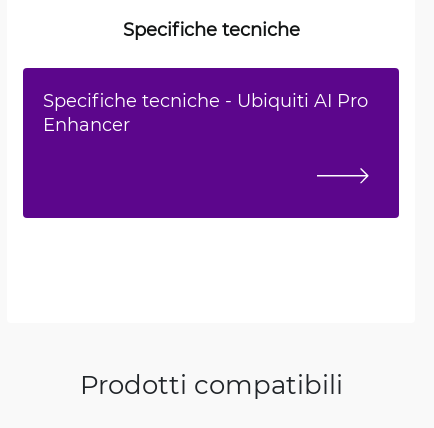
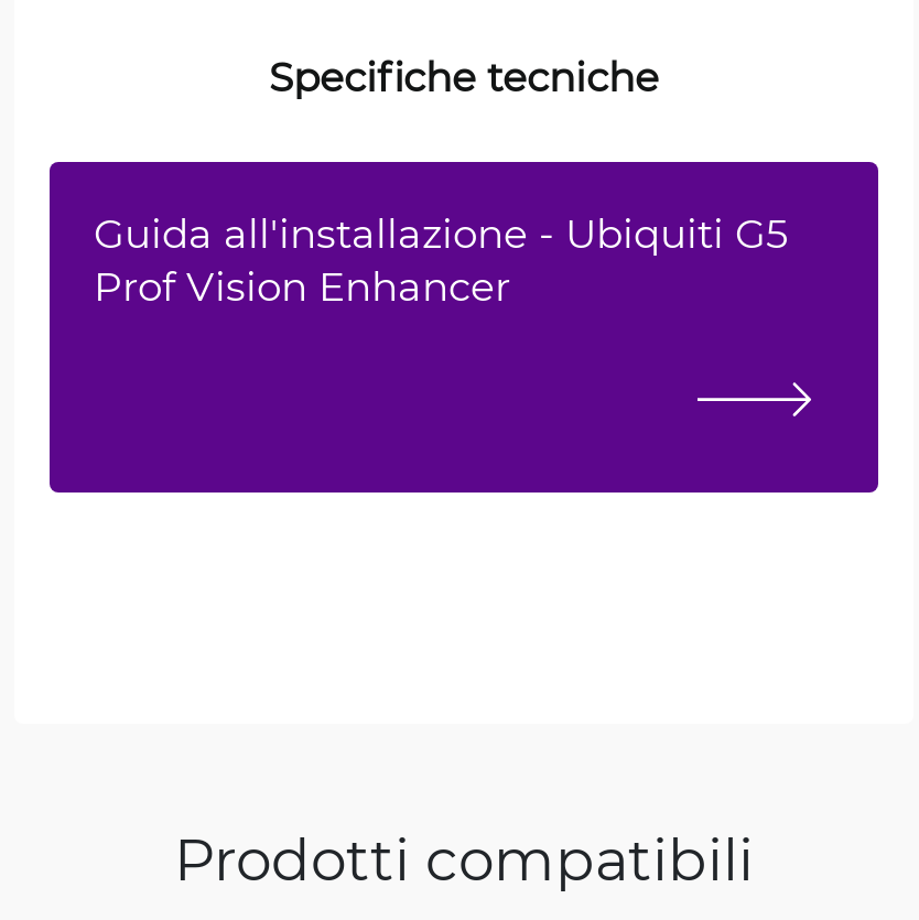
- Specifiche tecniche - Ubiquiti AI Pro
- Enhancer
+ Guida all'installazione - Ubiquiti G5
+ Prof Vision Enhancer
